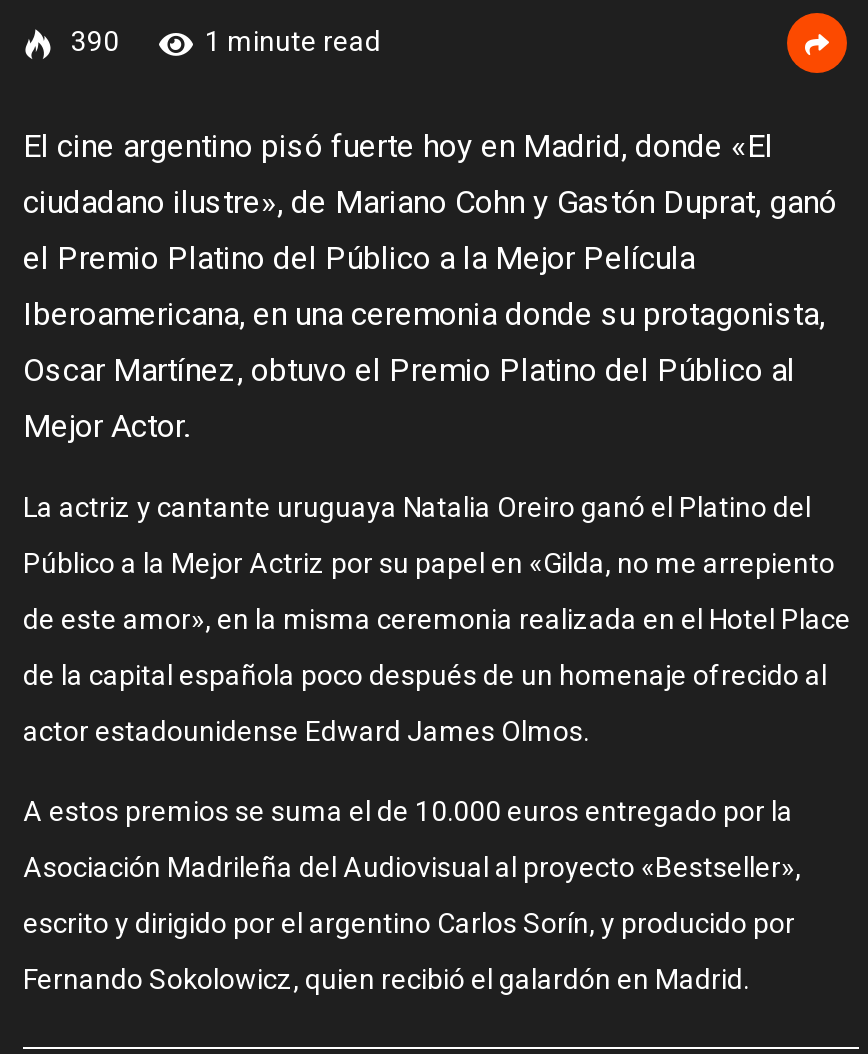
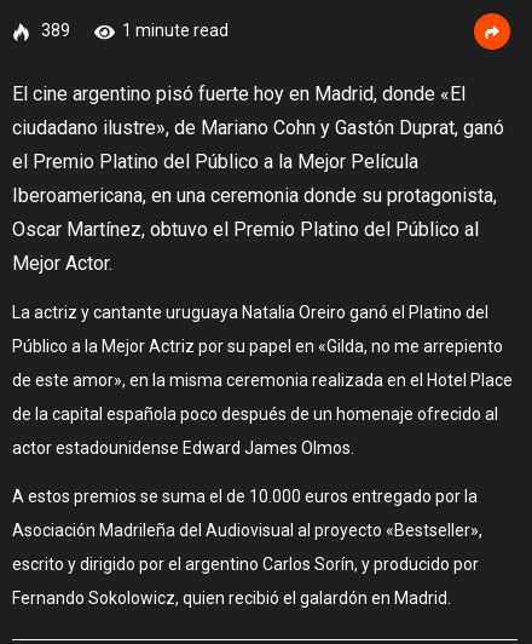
- 390
+ 389
